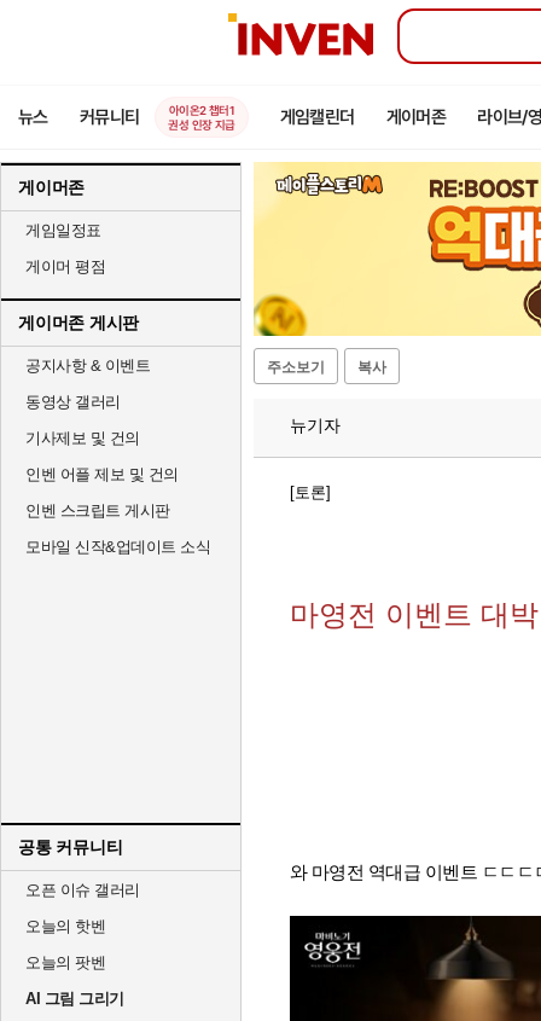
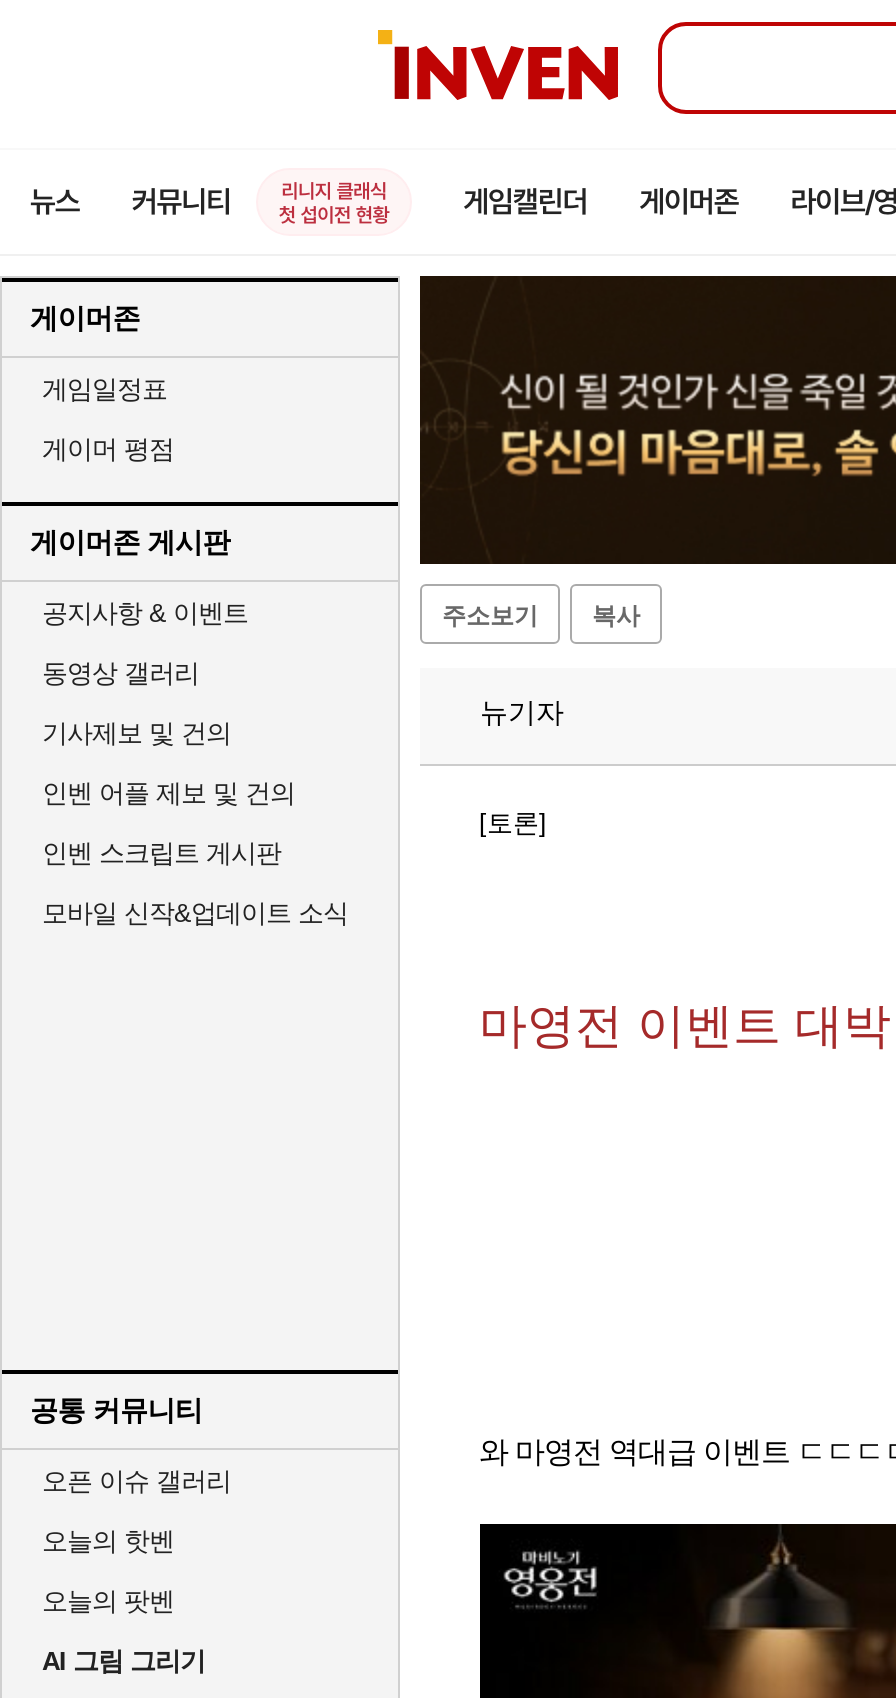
- 아이온2 챕터1
- 권성 인장 지급
+ 리니지 클래식
+ 첫 섭이전 현황

- [image]
+ [image]
